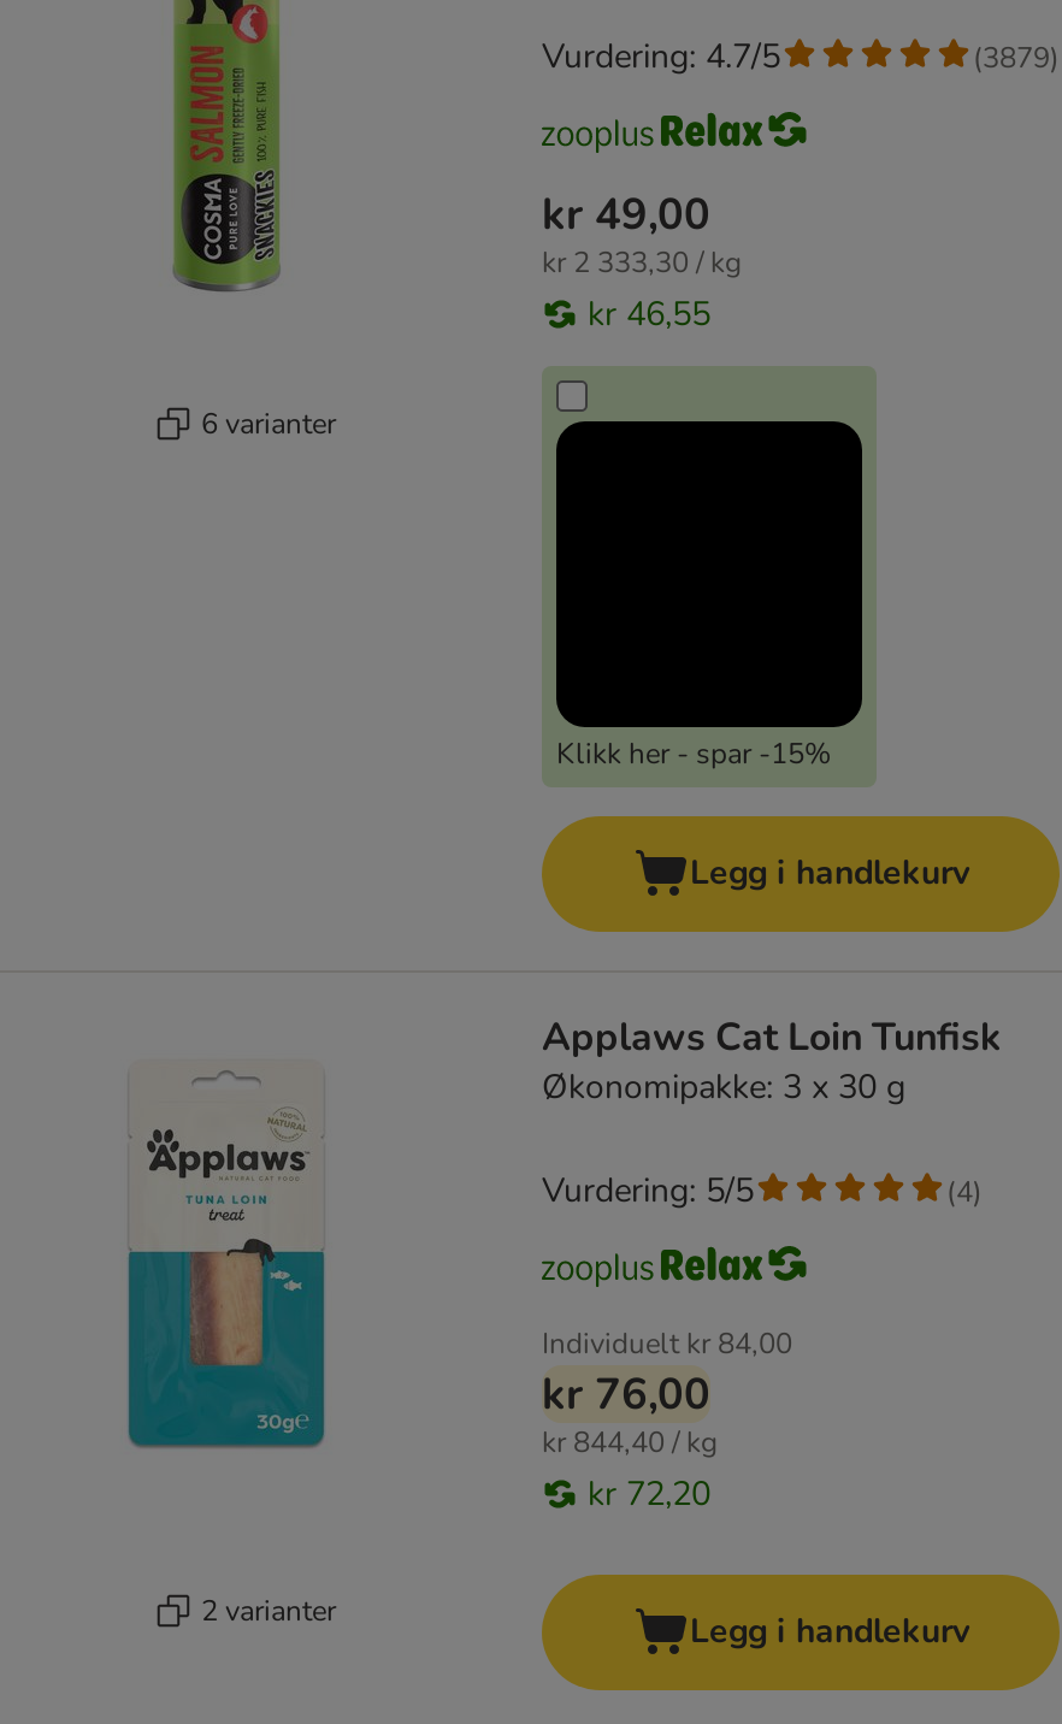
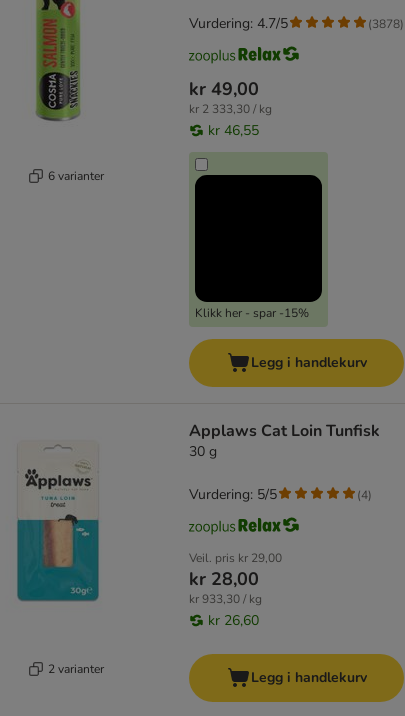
- (3879)
+ (3878)

- Økonomipakke: 3 x 30 g
+ 30 g

- Individuelt kr 84,00
- kr 76,00
- kr 844,40 / kg
- kr 72,20
+ Veil. pris kr 29,00
+ kr 28,00
+ kr 933,30 / kg
+ kr 26,60
